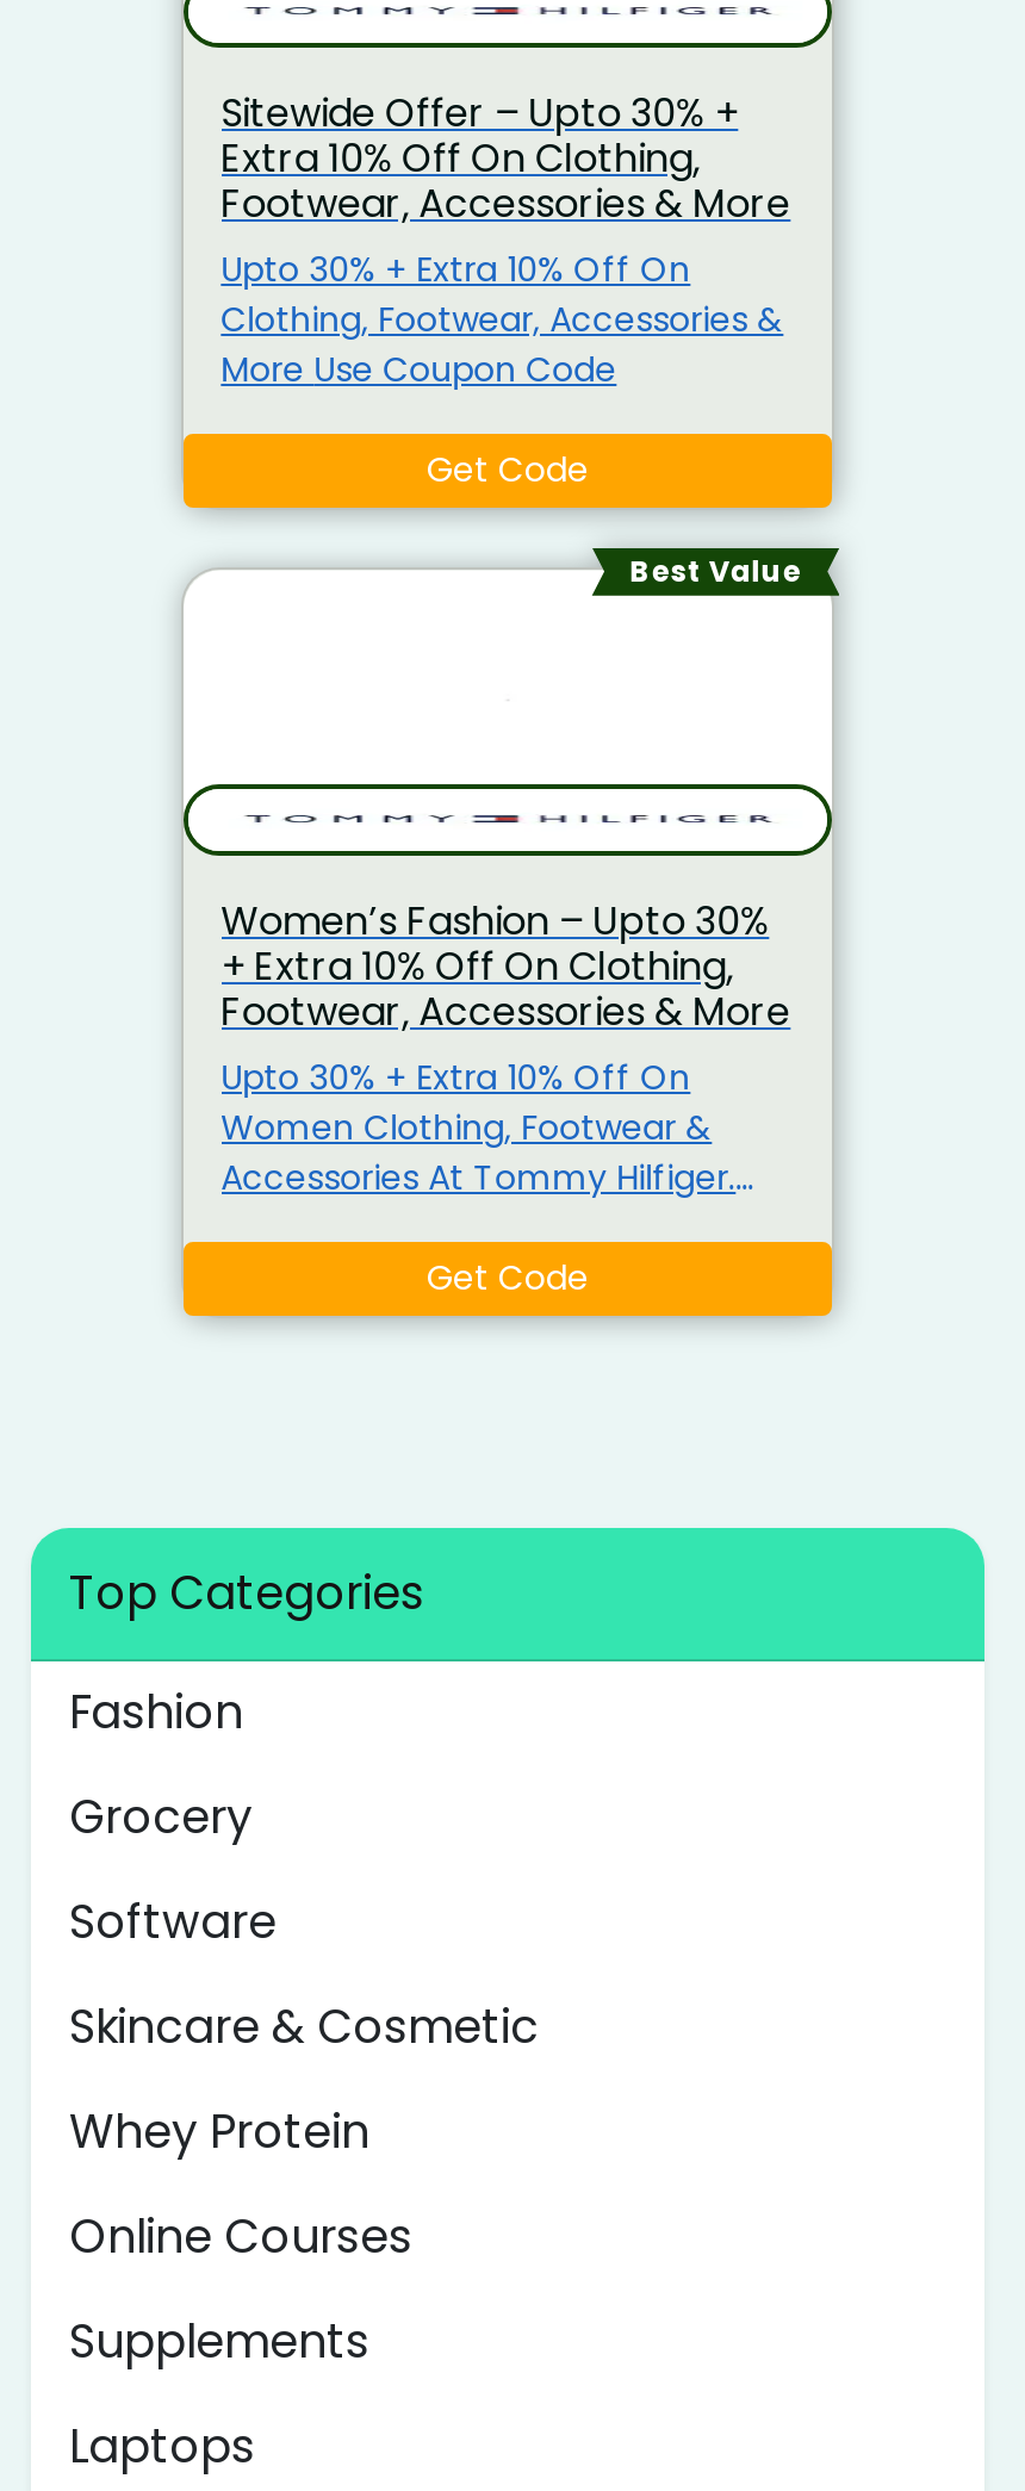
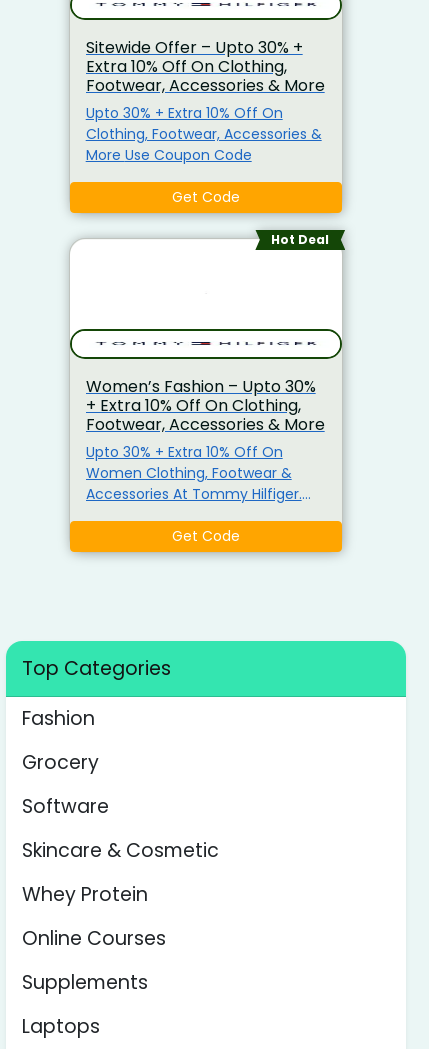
- Best Value
+ Hot Deal
